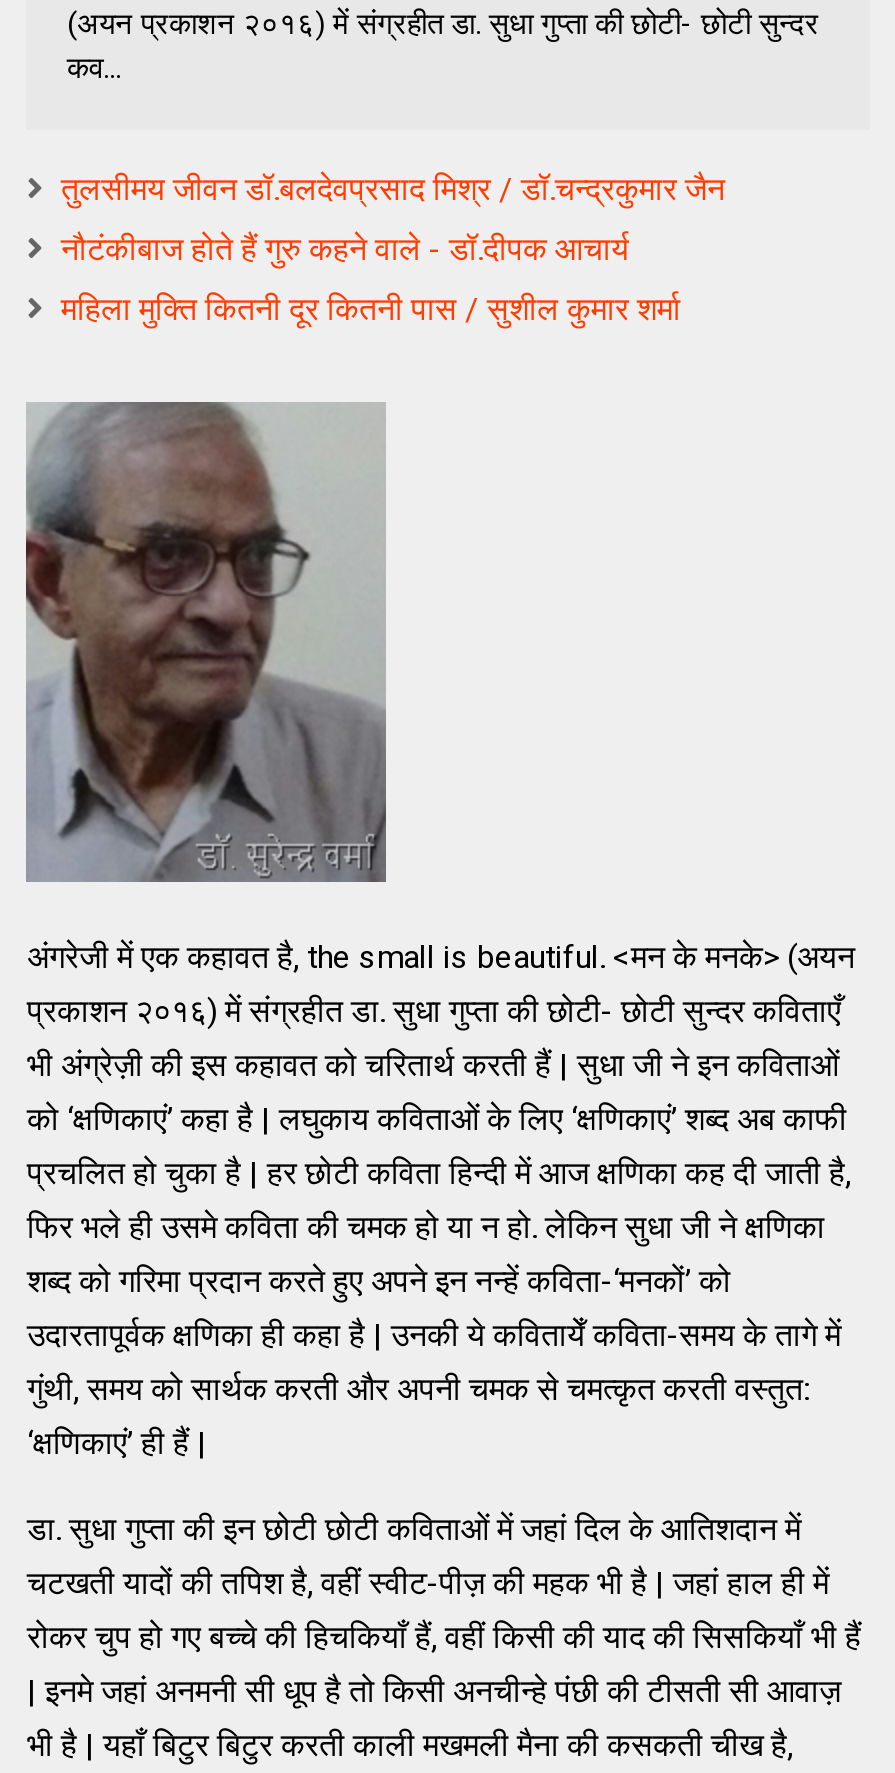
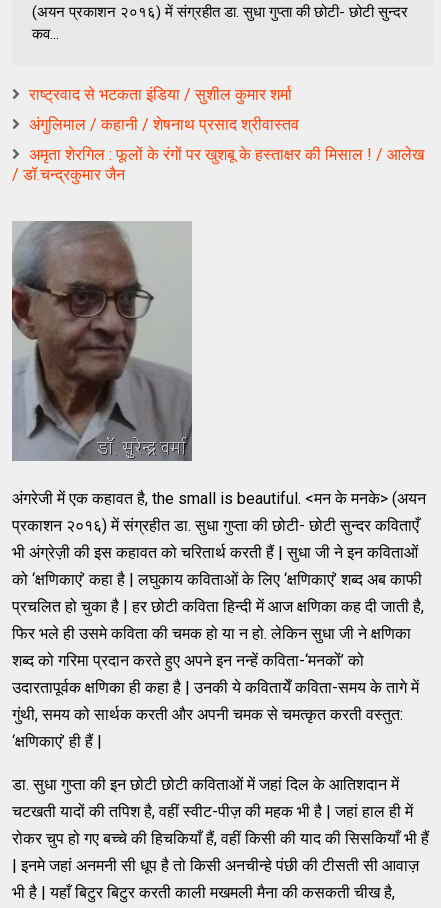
- तुलसीमय जीवन डॉ.बलदेवप्रसाद मिश्र / डॉ.चन्द्रकुमार जैन
+ राष्ट्रवाद से भटकता इंडिया / सुशील कुमार शर्मा

- नौटंकीबाज होते हैं गुरु कहने वाले - डॉ.दीपक आचार्य
+ अंगुलिमाल / कहानी / शेषनाथ प्रसाद श्रीवास्तव

- महिला मुक्ति कितनी दूर कितनी पास / सुशील कुमार शर्मा
+ अमृता शेरगिल : फूलों के रंगों पर खुशबू के हस्ताक्षर की मिसाल ! / आलेख
+ / डॉ.चन्द्रकुमार जैन
